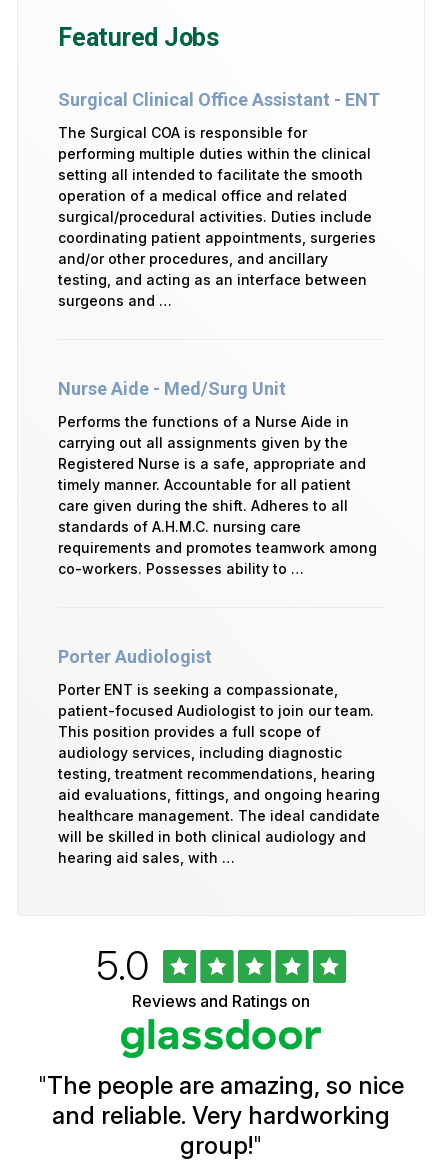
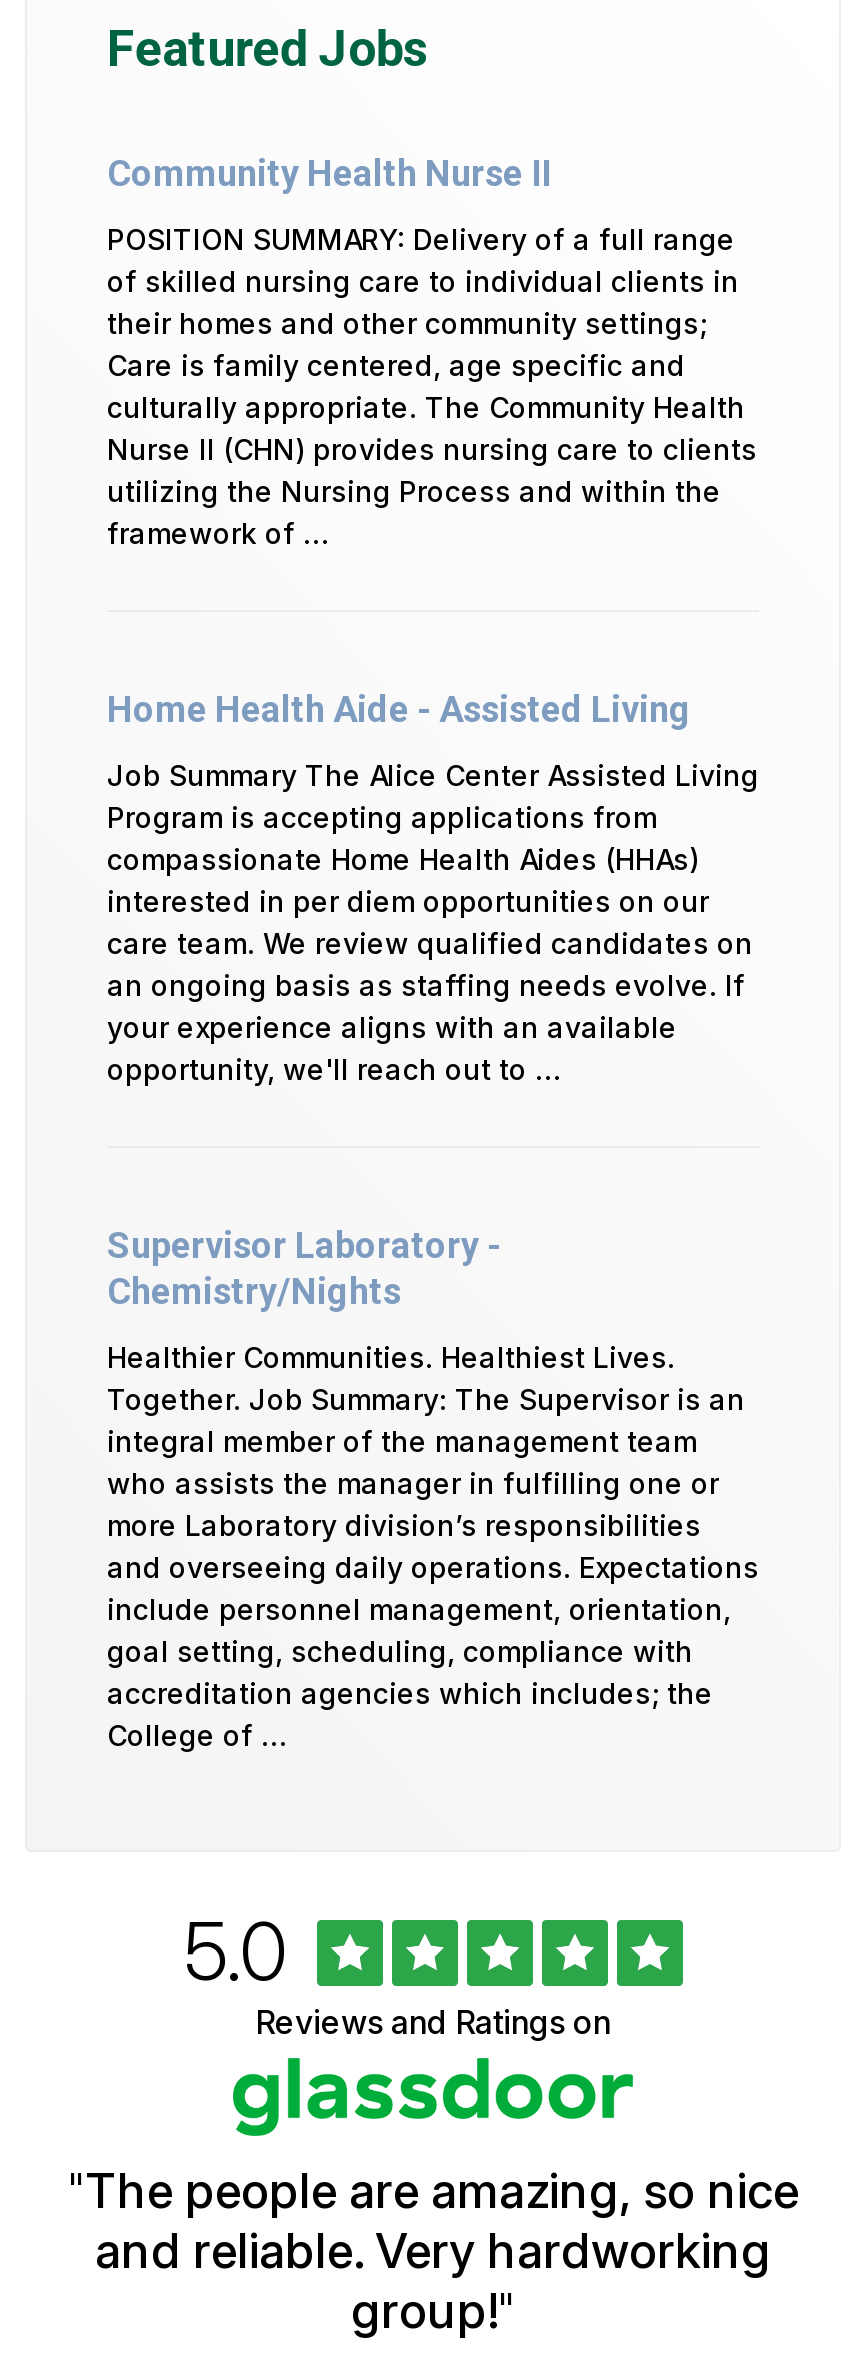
- Surgical Clinical Office Assistant - ENT
+ Community Health Nurse II

- The Surgical COA is responsible for
- performing multiple duties within the clinical
- setting all intended to facilitate the smooth
- operation of a medical office and related
- surgical/procedural activities. Duties include
- coordinating patient appointments, surgeries
- and/or other procedures, and ancillary
- testing, and acting as an interface between
- surgeons and …
+ POSITION SUMMARY: Delivery of a full range
+ of skilled nursing care to individual clients in
+ their homes and other community settings;
+ Care is family centered, age specific and
+ culturally appropriate. The Community Health
+ Nurse II (CHN) provides nursing care to clients
+ utilizing the Nursing Process and within the
+ framework of …

- Nurse Aide - Med/Surg Unit
+ Home Health Aide - Assisted Living

- Performs the functions of a Nurse Aide in
- carrying out all assignments given by the
- Registered Nurse is a safe, appropriate and
- timely manner. Accountable for all patient
- care given during the shift. Adheres to all
- standards of A.H.M.C. nursing care
- requirements and promotes teamwork among
- co-workers. Possesses ability to …
+ Job Summary The Alice Center Assisted Living
+ Program is accepting applications from
+ compassionate Home Health Aides (HHAs)
+ interested in per diem opportunities on our
+ care team. We review qualified candidates on
+ an ongoing basis as staffing needs evolve. If
+ your experience aligns with an available
+ opportunity, we'll reach out to …

- Porter Audiologist
+ Supervisor Laboratory -
+ Chemistry/Nights

- Porter ENT is seeking a compassionate,
- patient-focused Audiologist to join our team.
- This position provides a full scope of
- audiology services, including diagnostic
- testing, treatment recommendations, hearing
- aid evaluations, fittings, and ongoing hearing
- healthcare management. The ideal candidate
- will be skilled in both clinical audiology and
- hearing aid sales, with …
+ Healthier Communities. Healthiest Lives.
+ Together. Job Summary: The Supervisor is an
+ integral member of the management team
+ who assists the manager in fulfilling one or
+ more Laboratory division’s responsibilities
+ and overseeing daily operations. Expectations
+ include personnel management, orientation,
+ goal setting, scheduling, compliance with
+ accreditation agencies which includes; the
+ College of …
